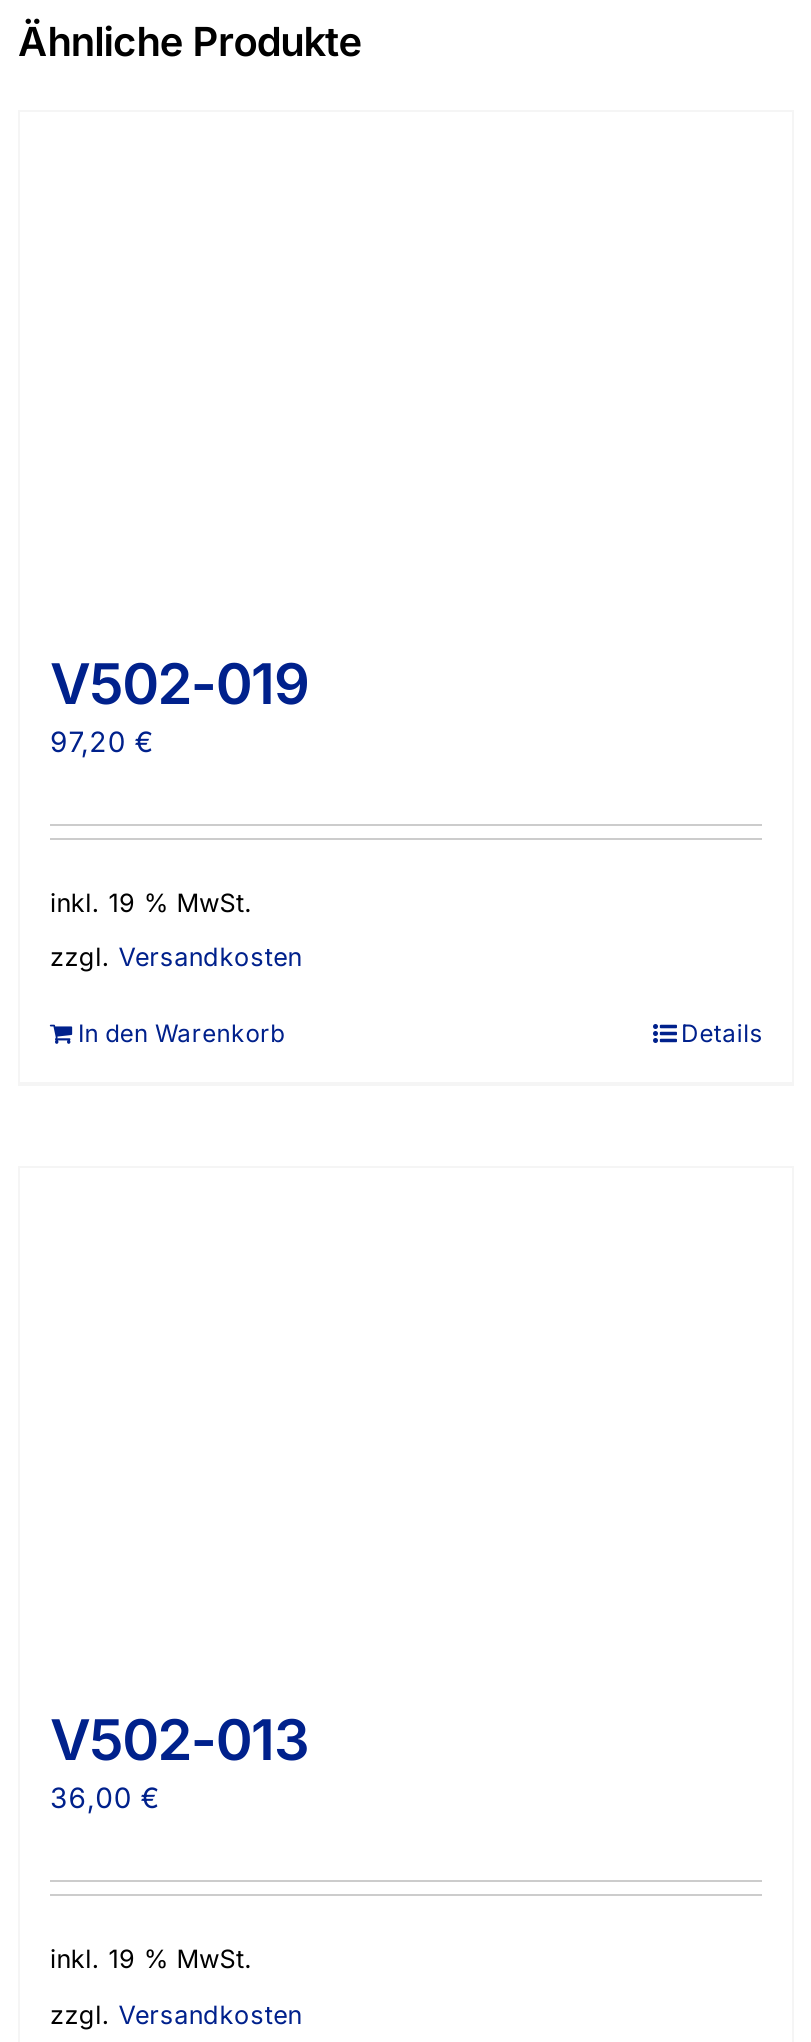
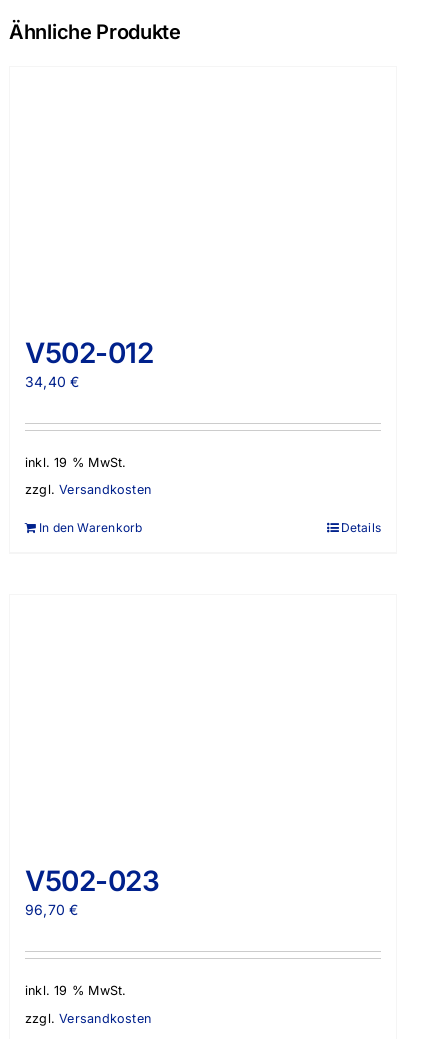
- V502-019
- 97,20 €
+ V502-012
+ 34,40 €

- V502-013
- 36,00 €
+ V502-023
+ 96,70 €
